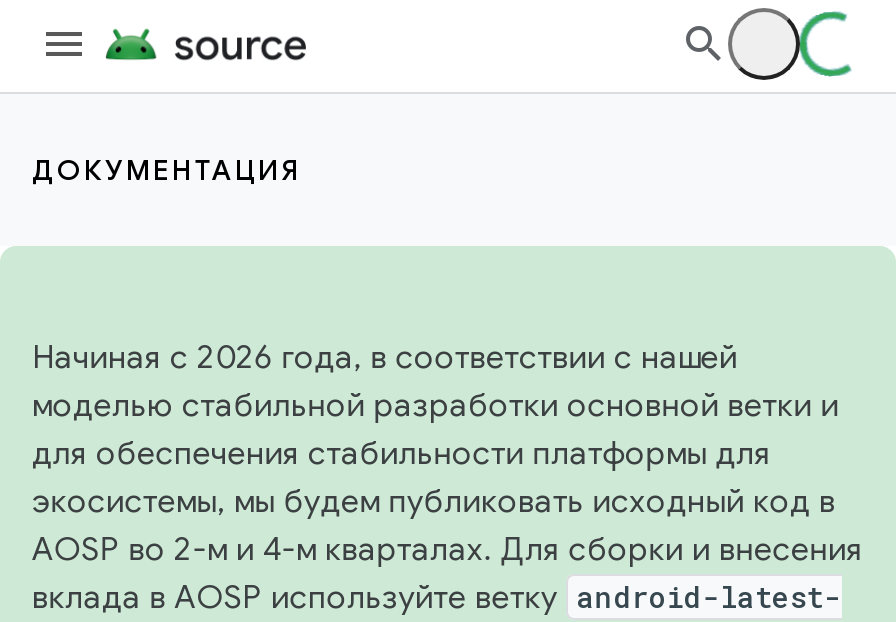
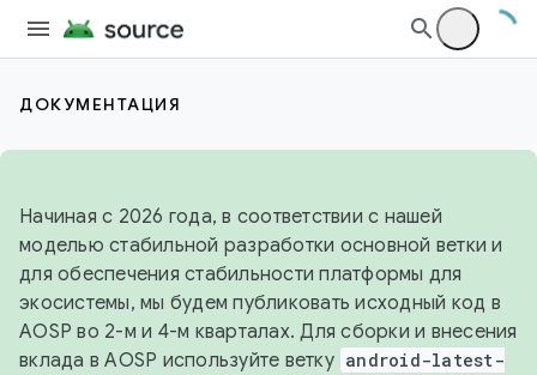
- [image]
+ [image]
